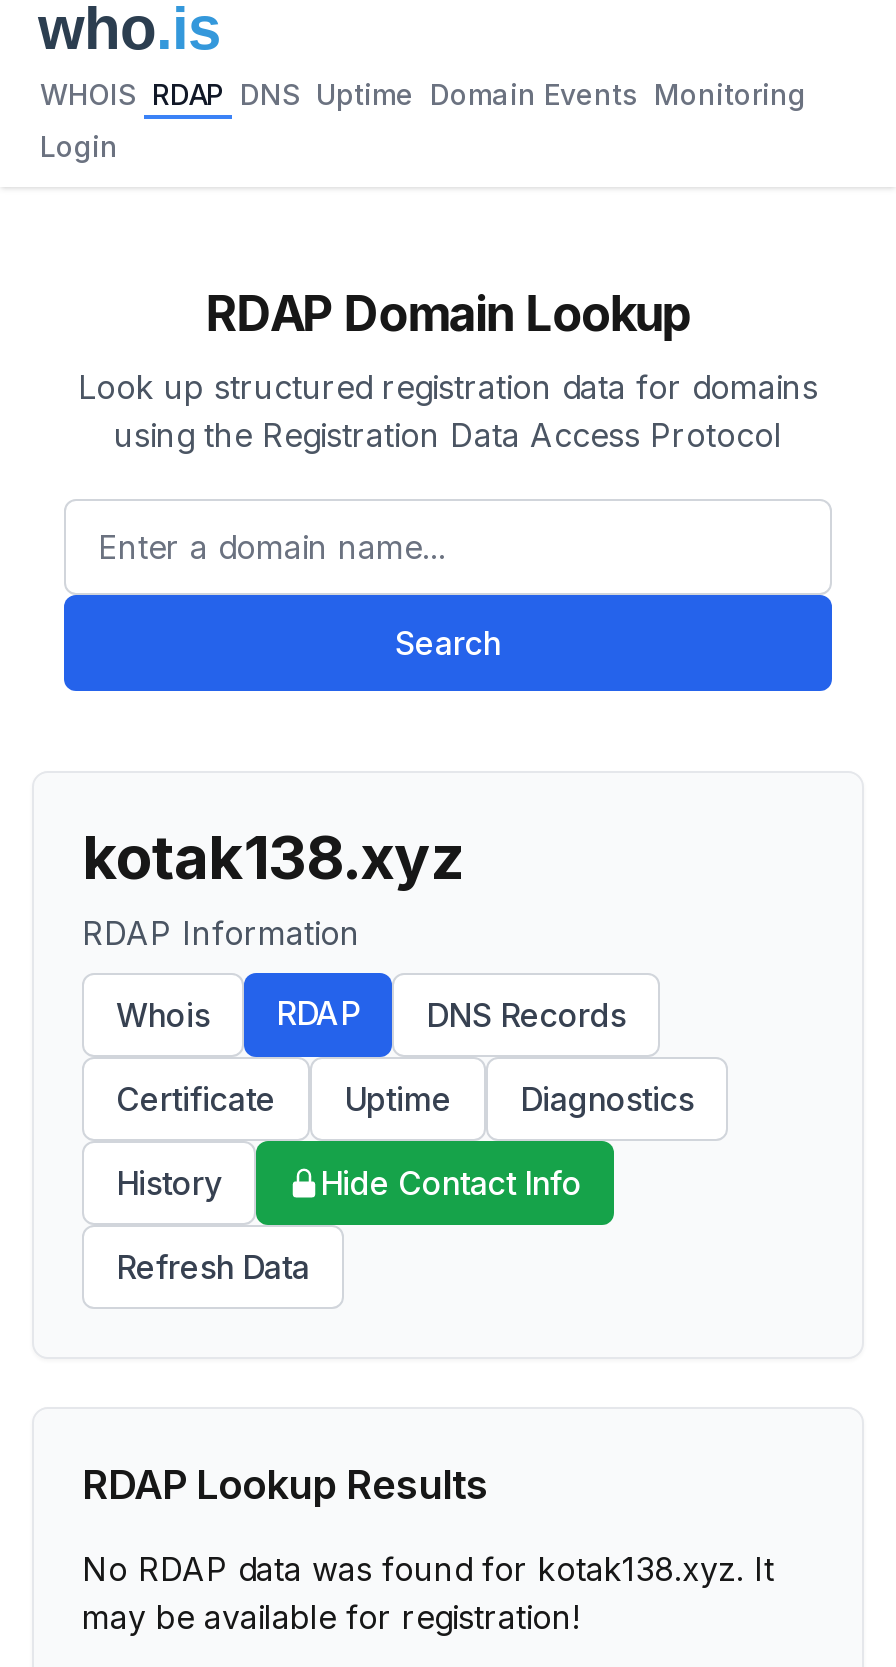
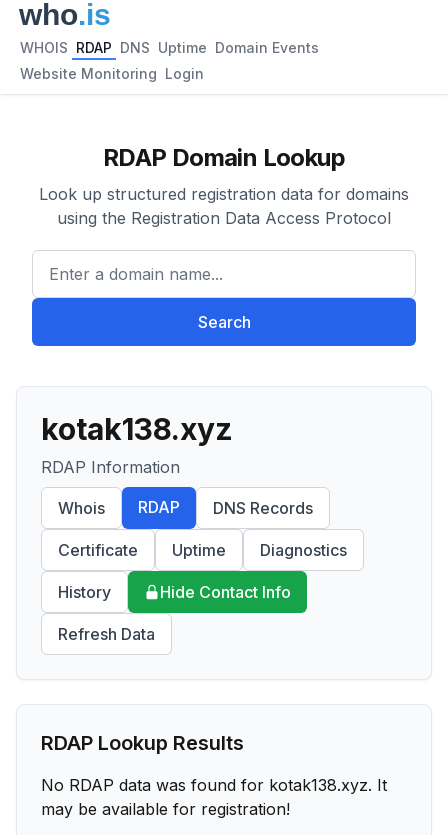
- WHOIS RDAP DNS Uptime Domain Events Monitoring
+ WHOIS RDAP DNS Uptime Domain Events

- Login
+ Website Monitoring Login
